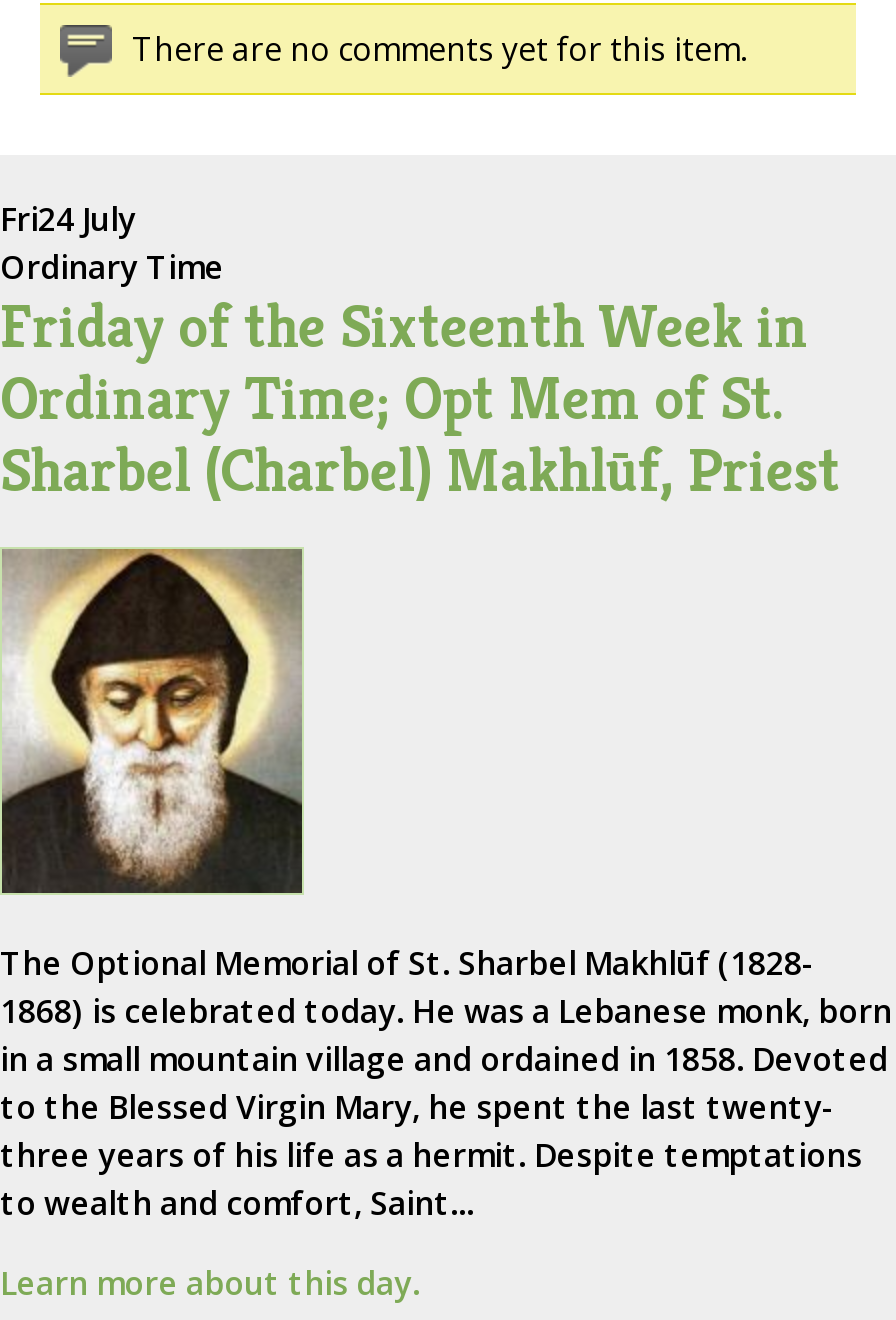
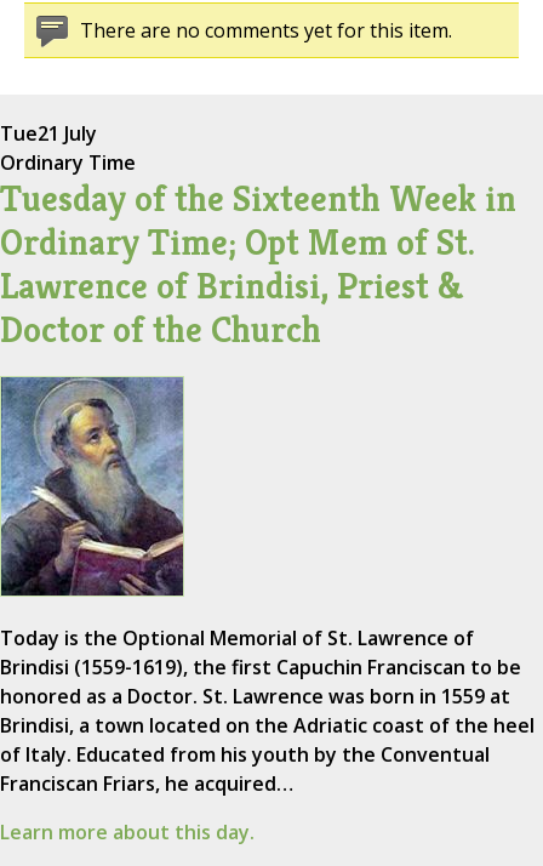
- Fri24 July
+ Tue21 July

- Friday of the Sixteenth Week in
+ Tuesday of the Sixteenth Week in

- Sharbel (Charbel) Makhlūf, Priest
+ Lawrence of Brindisi, Priest &
+ Doctor of the Church

- [image]
+ [image]

- The Optional Memorial of St. Sharbel Makhlūf (1828-
- 1868) is celebrated today. He was a Lebanese monk, born
- in a small mountain village and ordained in 1858. Devoted
- to the Blessed Virgin Mary, he spent the last twenty-
- three years of his life as a hermit. Despite temptations
- to wealth and comfort, Saint…
+ Today is the Optional Memorial of St. Lawrence of
+ Brindisi (1559-1619), the first Capuchin Franciscan to be
+ honored as a Doctor. St. Lawrence was born in 1559 at
+ Brindisi, a town located on the Adriatic coast of the heel
+ of Italy. Educated from his youth by the Conventual
+ Franciscan Friars, he acquired…
